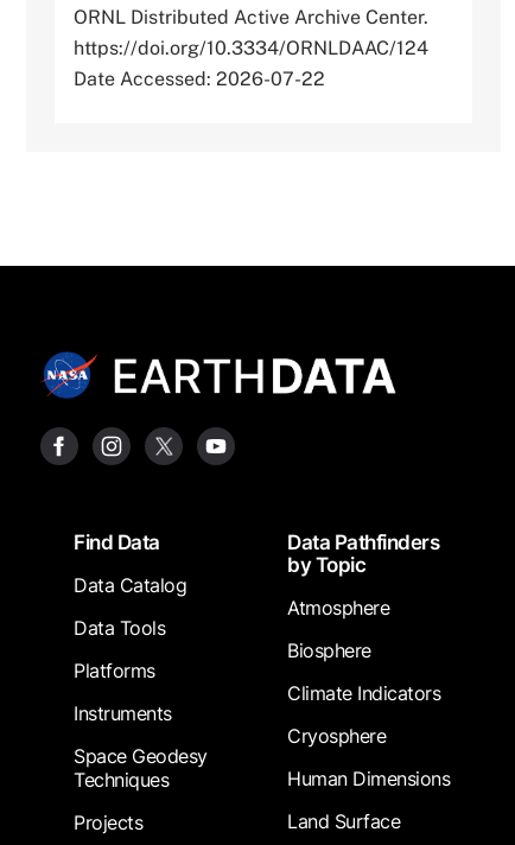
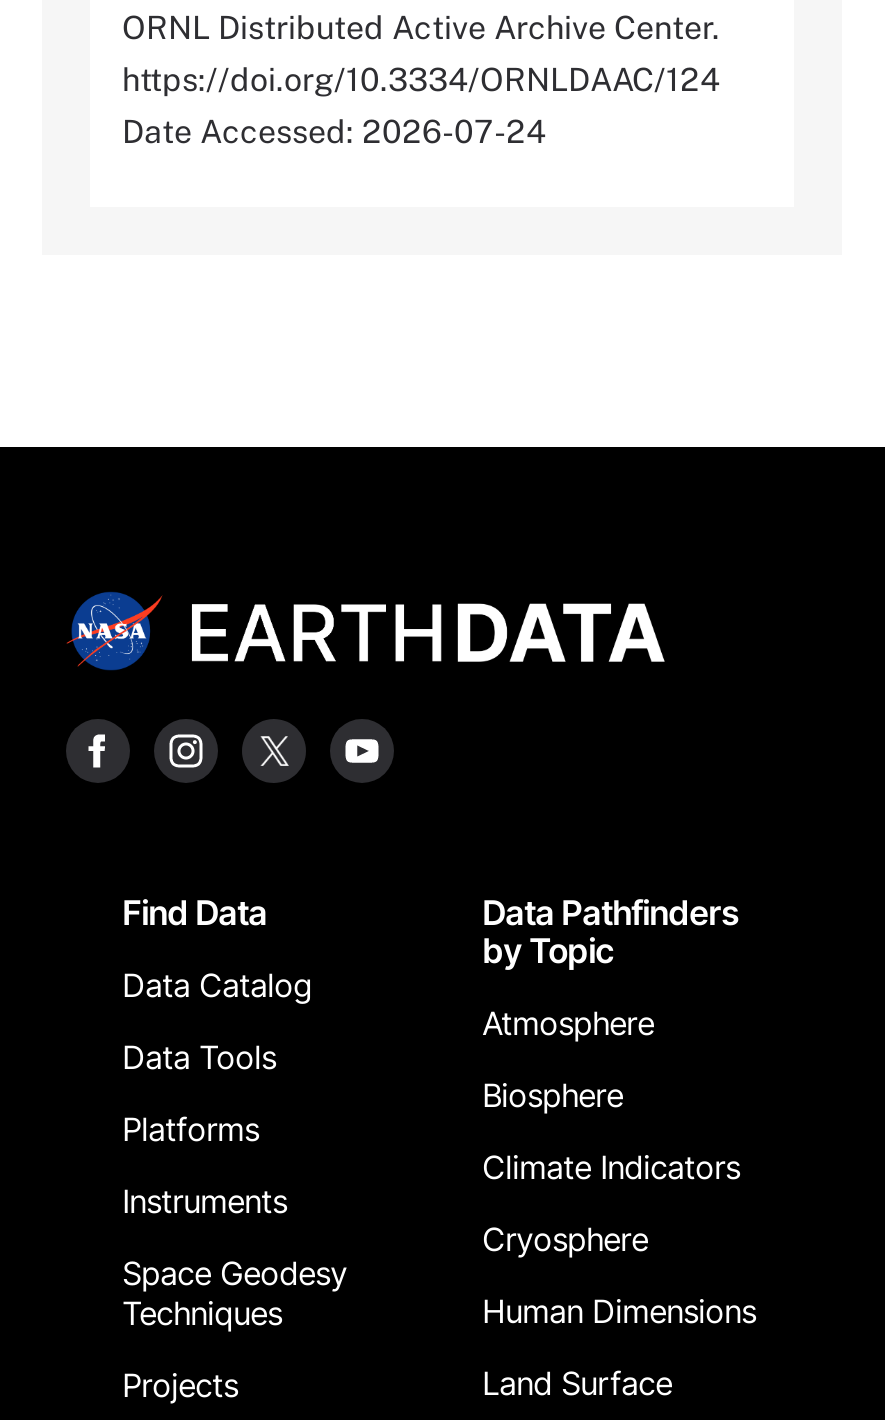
- Date Accessed: 2026-07-22
+ Date Accessed: 2026-07-24
